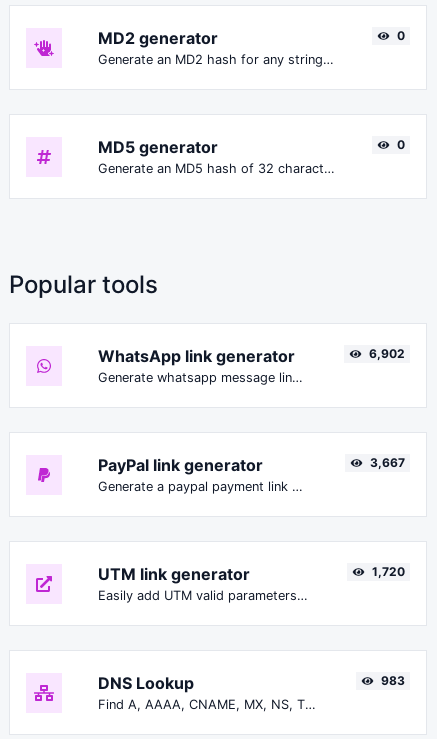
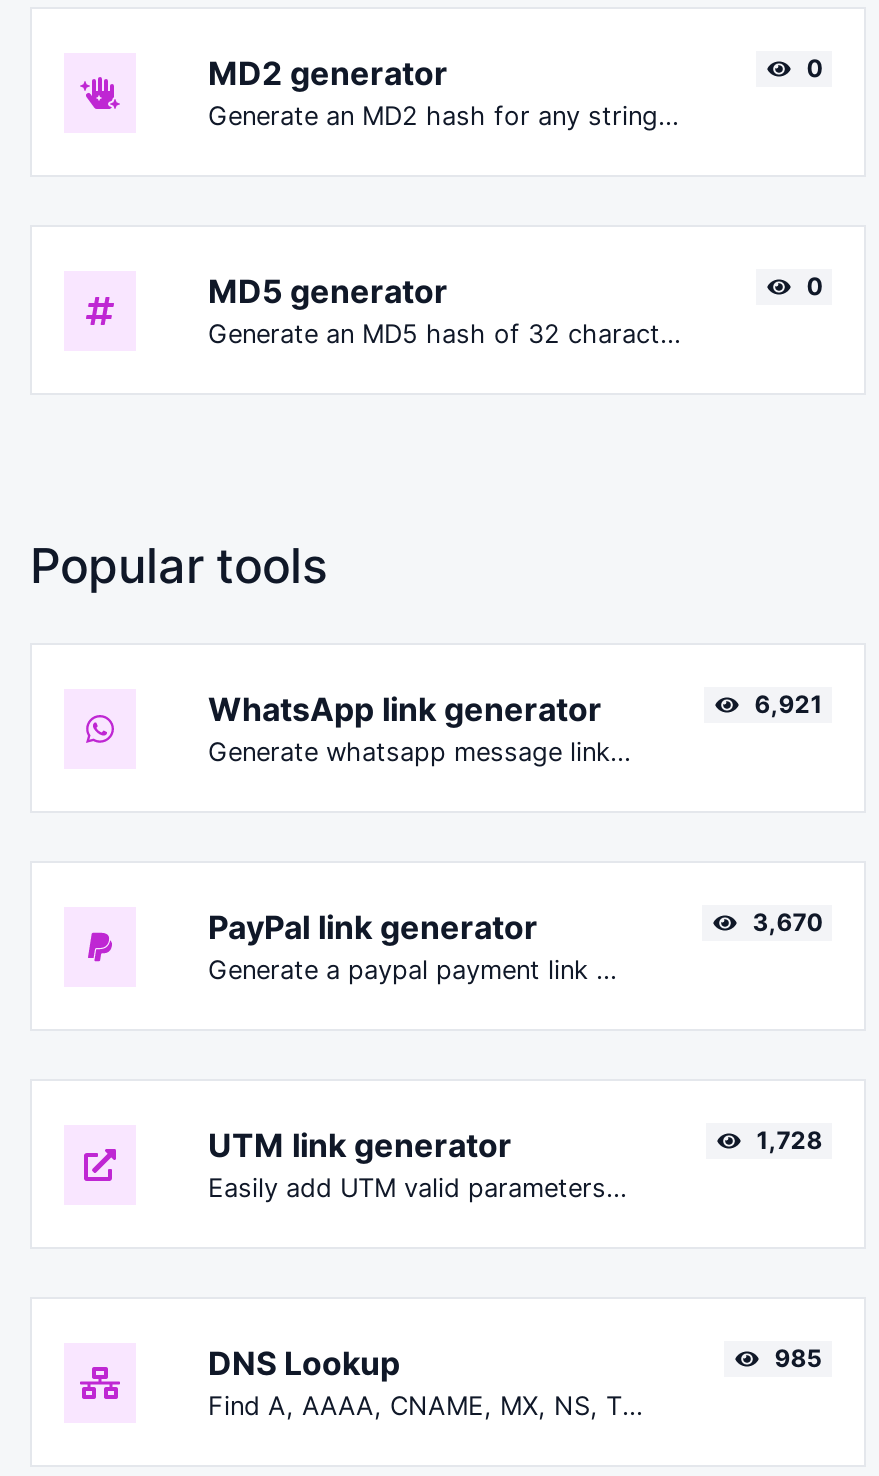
- 6,902
+ 6,921

- 3,667
+ 3,670

- 1,720
+ 1,728

- 983
+ 985
